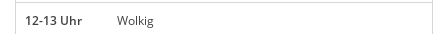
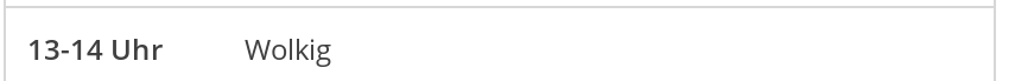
- 12-13 Uhr
+ 13-14 Uhr
